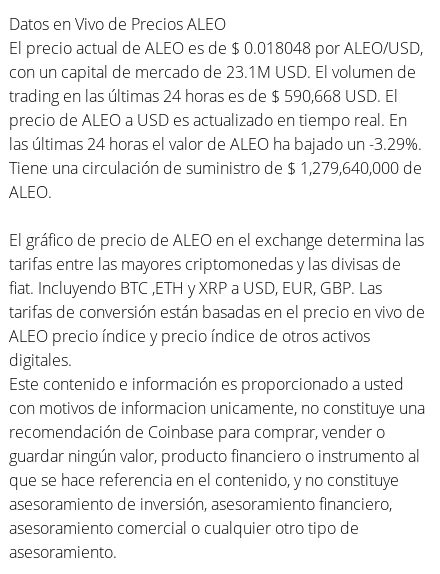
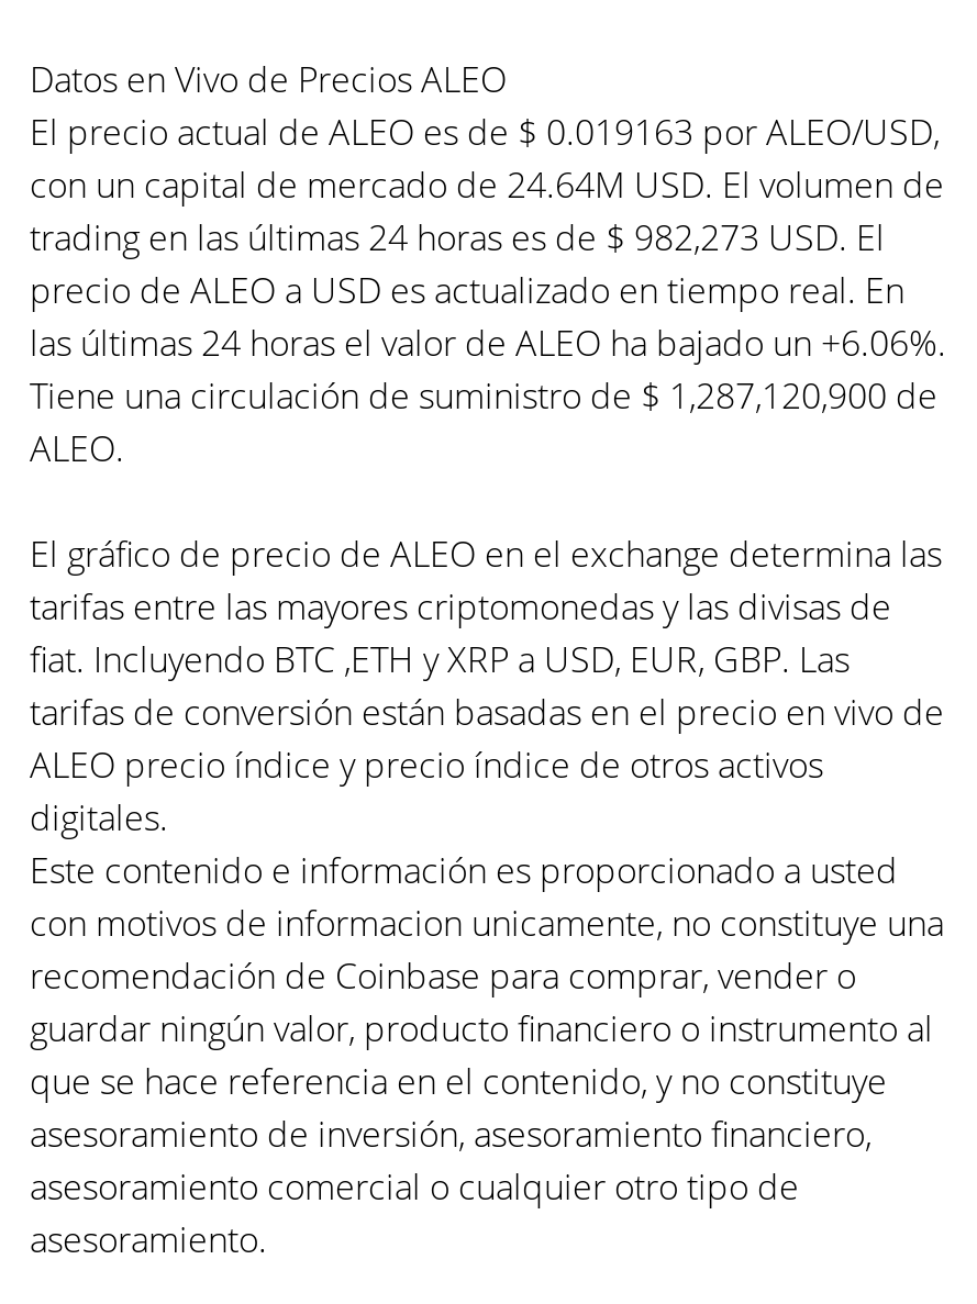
- El precio actual de ALEO es de $ 0.018048 por ALEO/USD,
+ El precio actual de ALEO es de $ 0.019163 por ALEO/USD,

- con un capital de mercado de 23.1M USD. El volumen de
+ con un capital de mercado de 24.64M USD. El volumen de

- trading en las últimas 24 horas es de $ 590,668 USD. El
+ trading en las últimas 24 horas es de $ 982,273 USD. El

- las últimas 24 horas el valor de ALEO ha bajado un -3.29%.
+ las últimas 24 horas el valor de ALEO ha bajado un +6.06%.

- Tiene una circulación de suministro de $ 1,279,640,000 de
+ Tiene una circulación de suministro de $ 1,287,120,900 de
